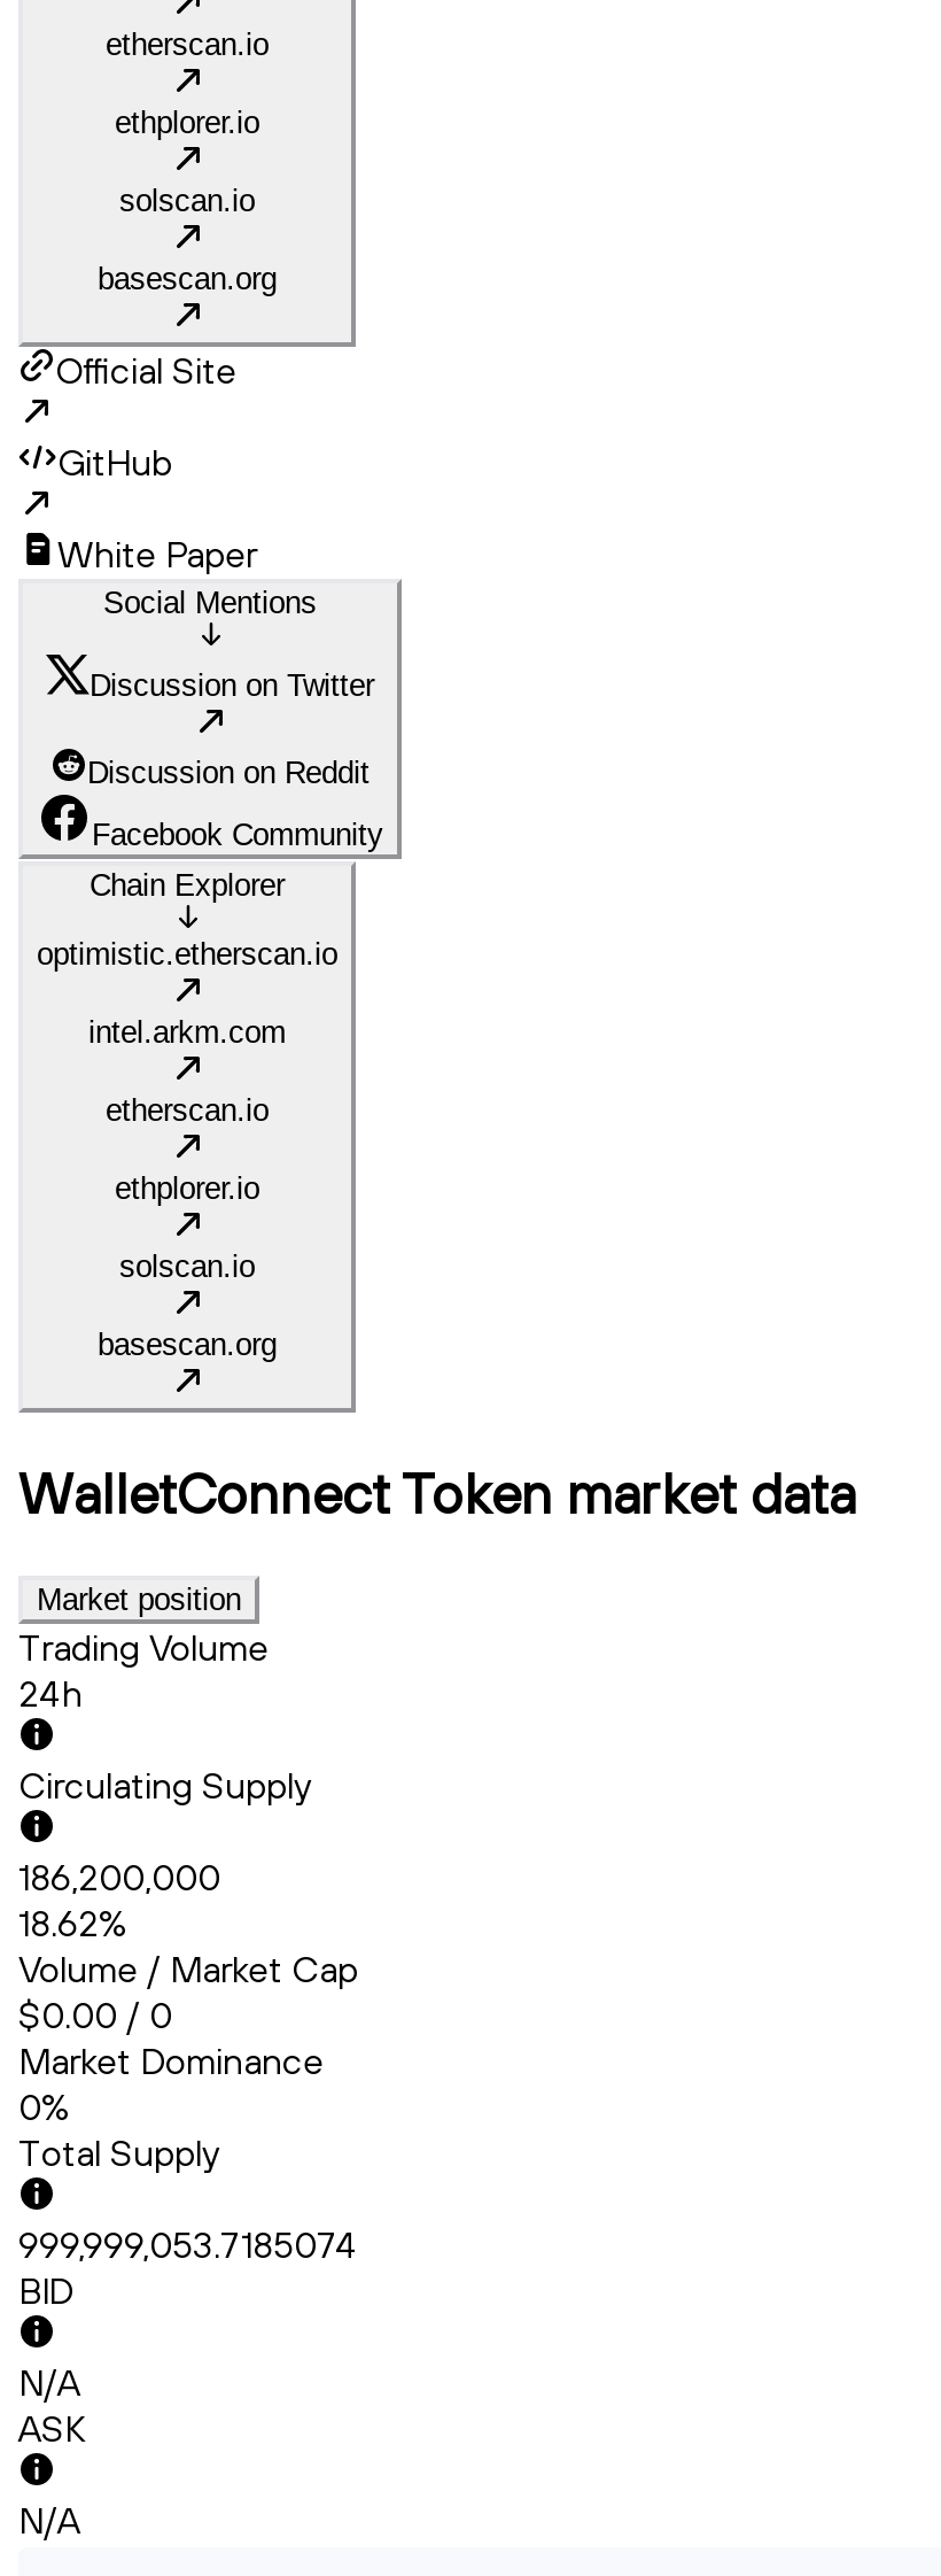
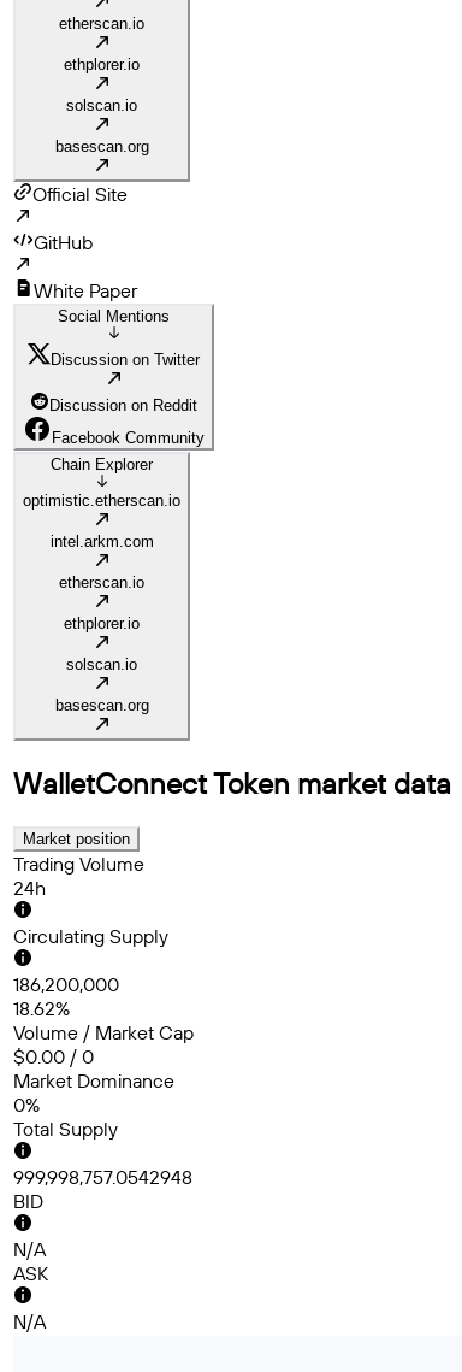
- 999,999,053.7185074
+ 999,998,757.0542948
